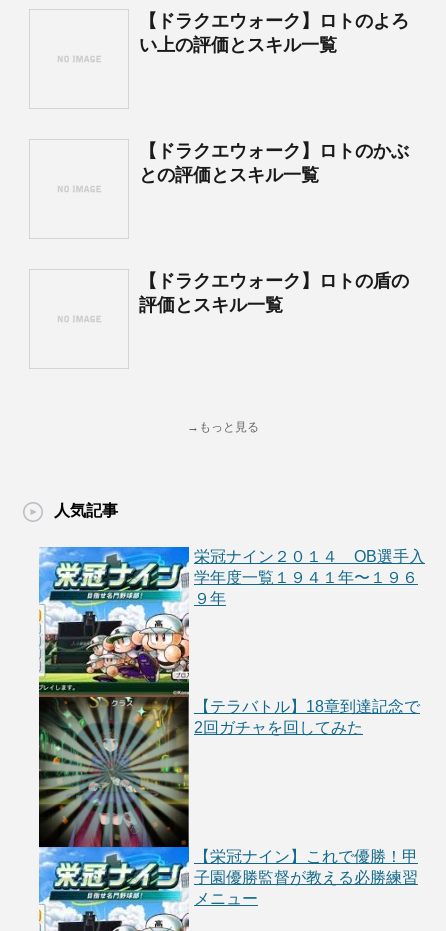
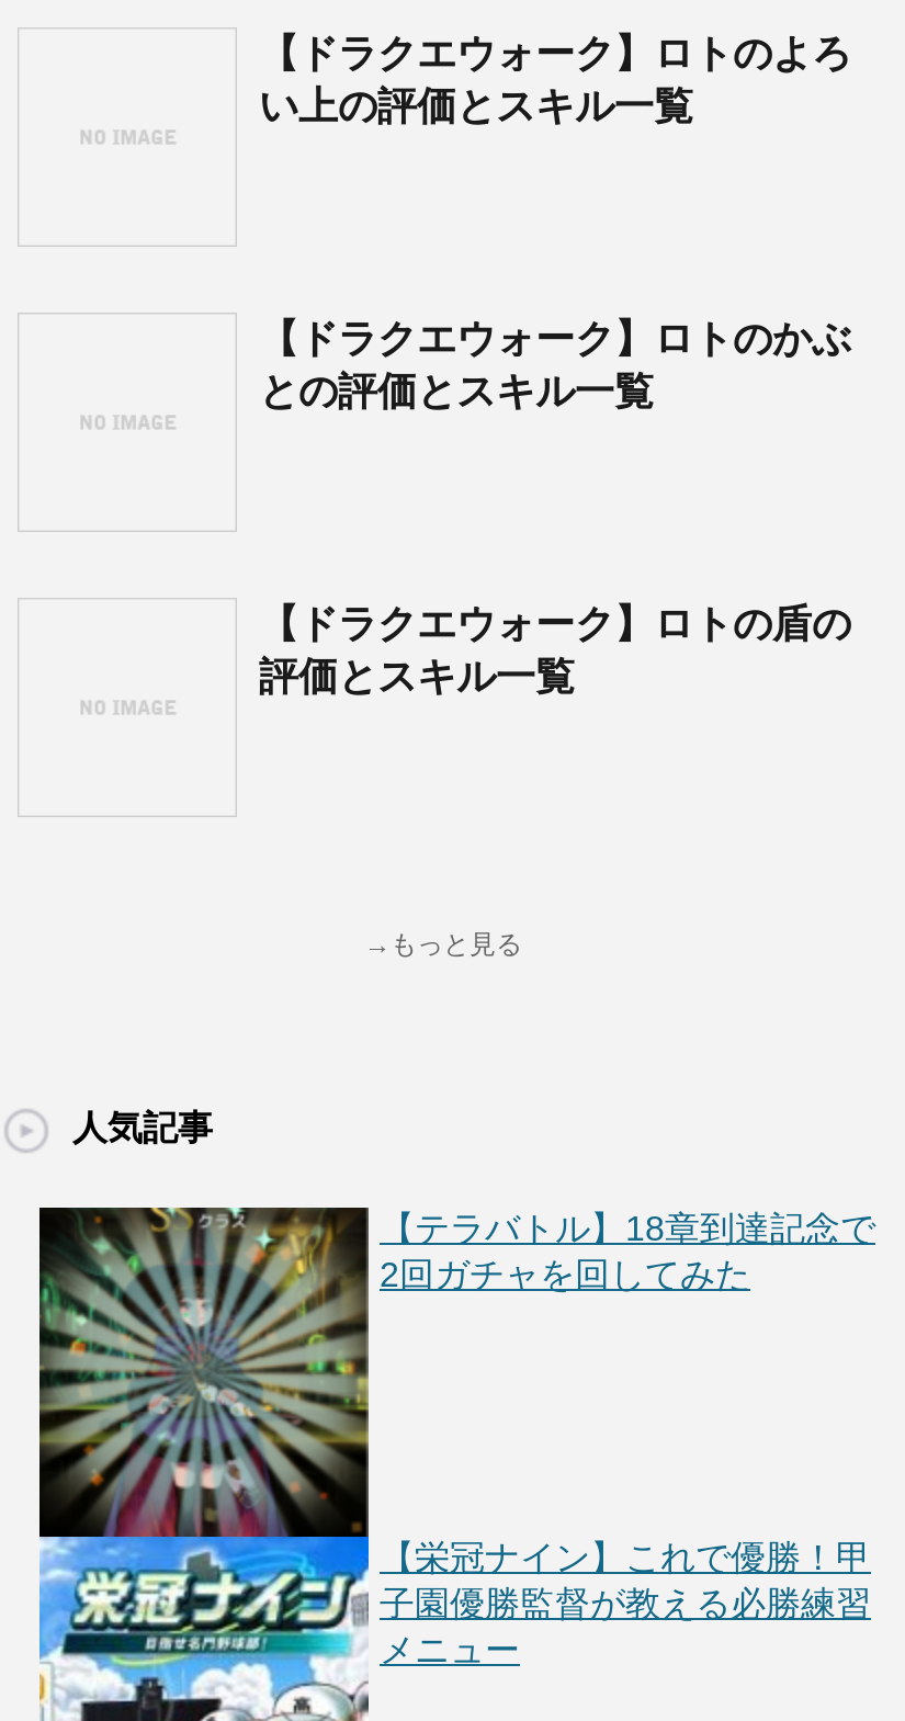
- [image]
- 栄冠ナイン２０１４ OB選手入
- 学年度一覧１９４１年〜１９６
- ９年
